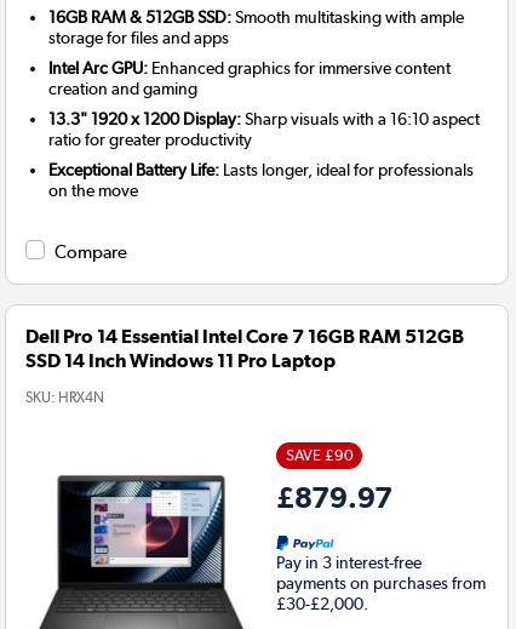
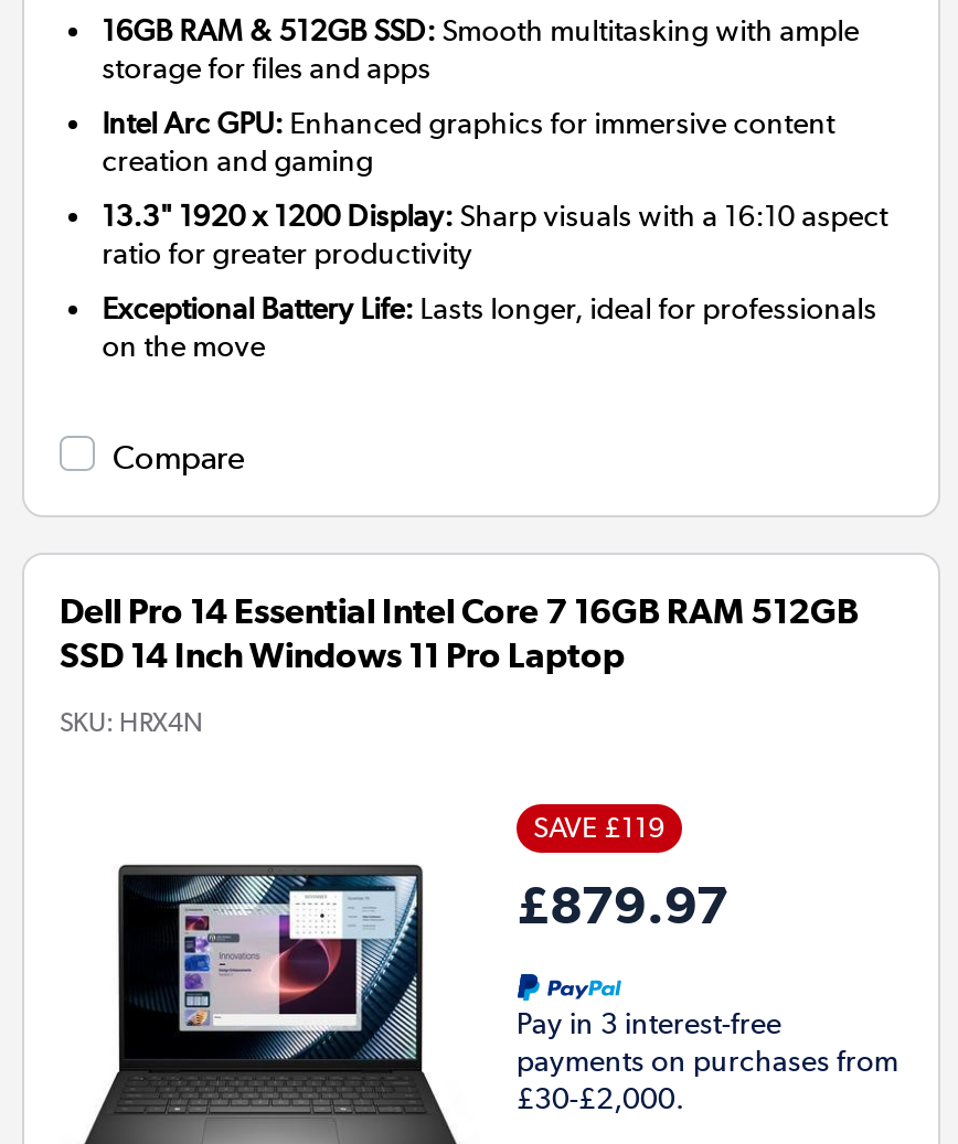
- SAVE £90
+ SAVE £119
